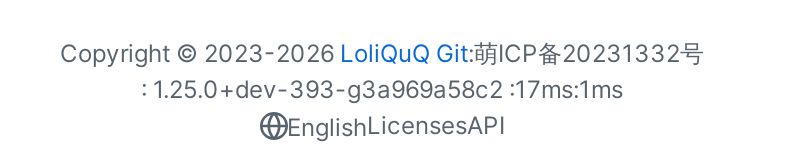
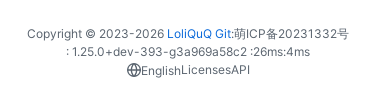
- : 1.25.0+dev-393-g3a969a58c2 : 17ms:1ms
+ : 1.25.0+dev-393-g3a969a58c2 : 26ms:4ms
